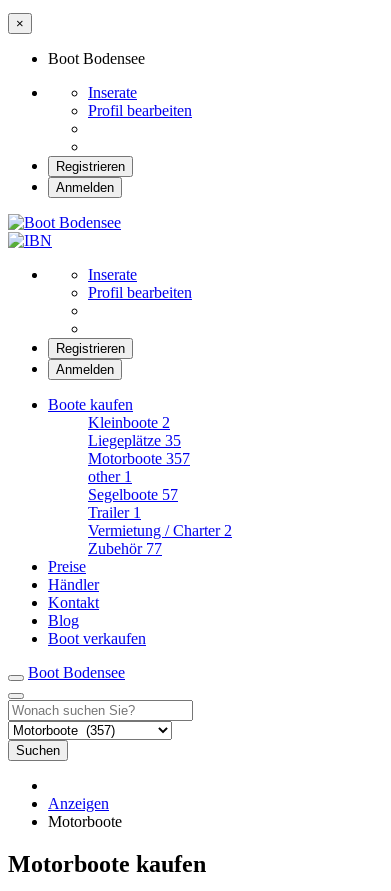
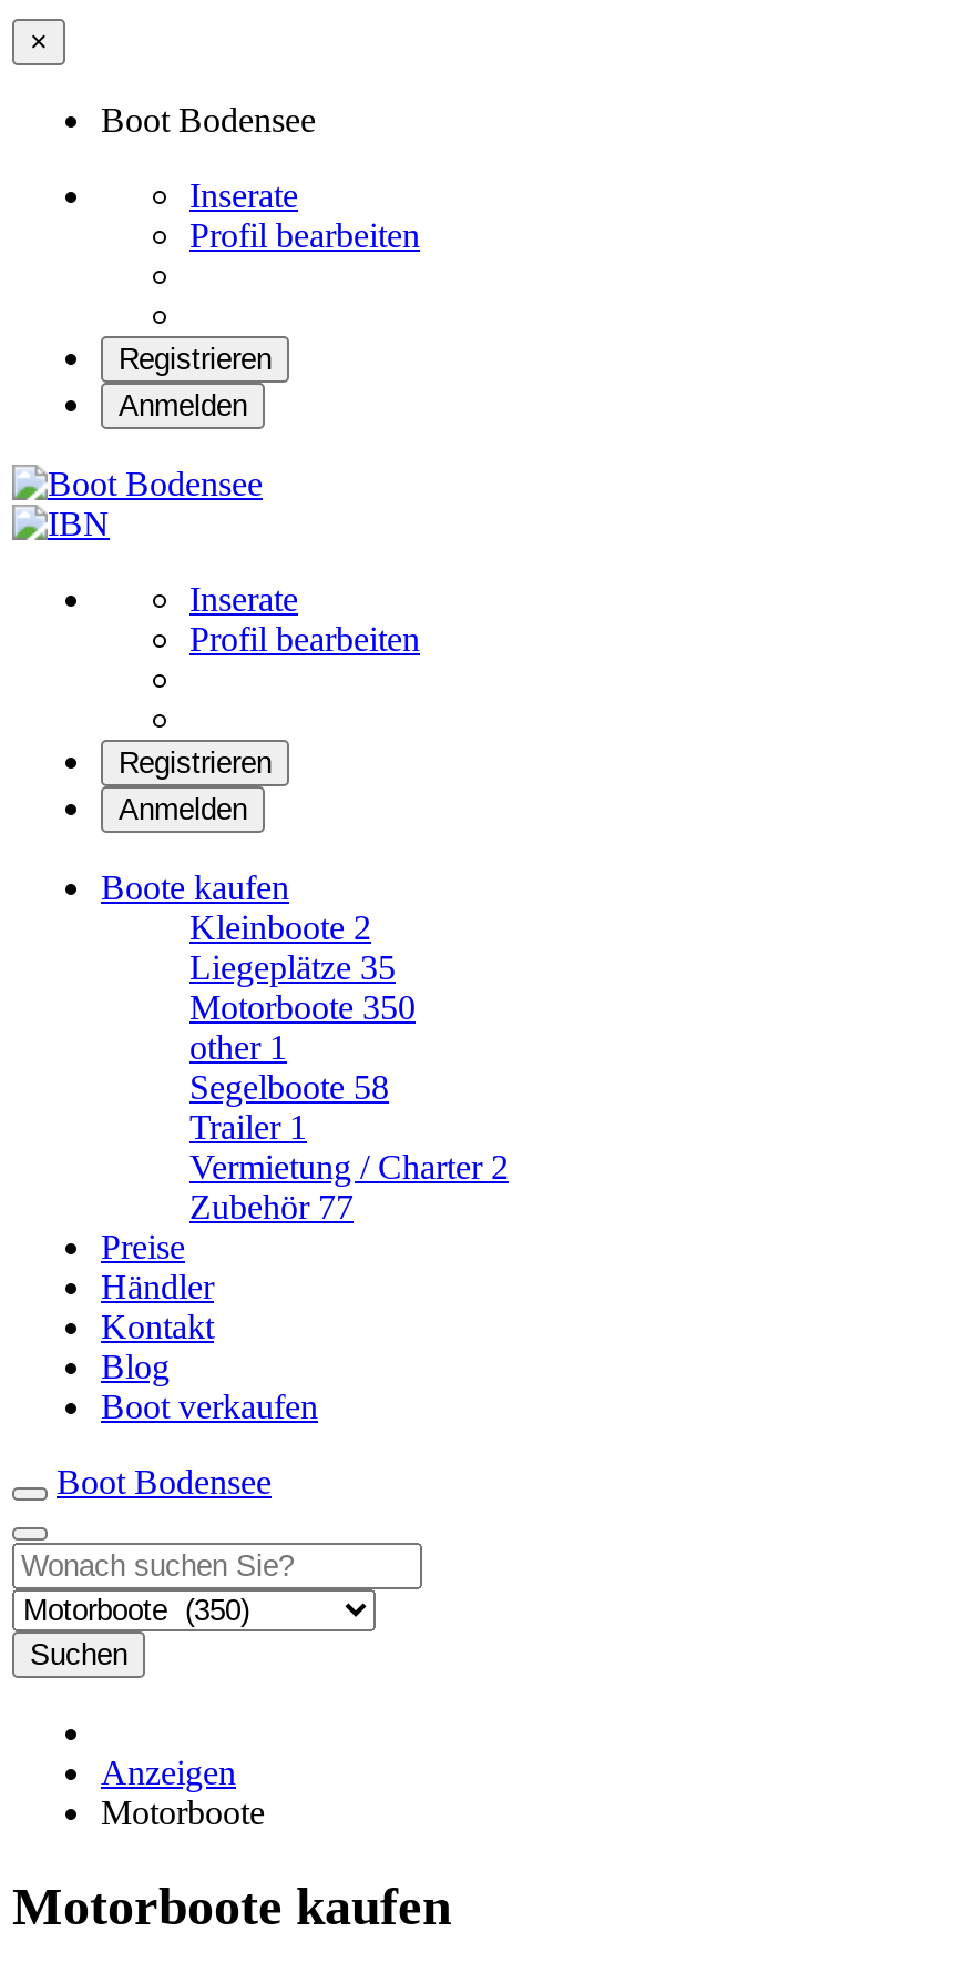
- Motorboote 357
+ Motorboote 350

- Segelboote 57
+ Segelboote 58
